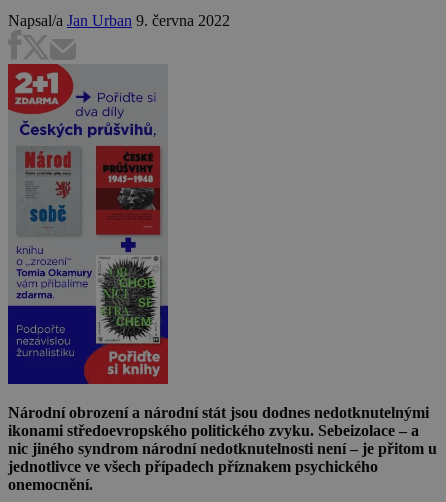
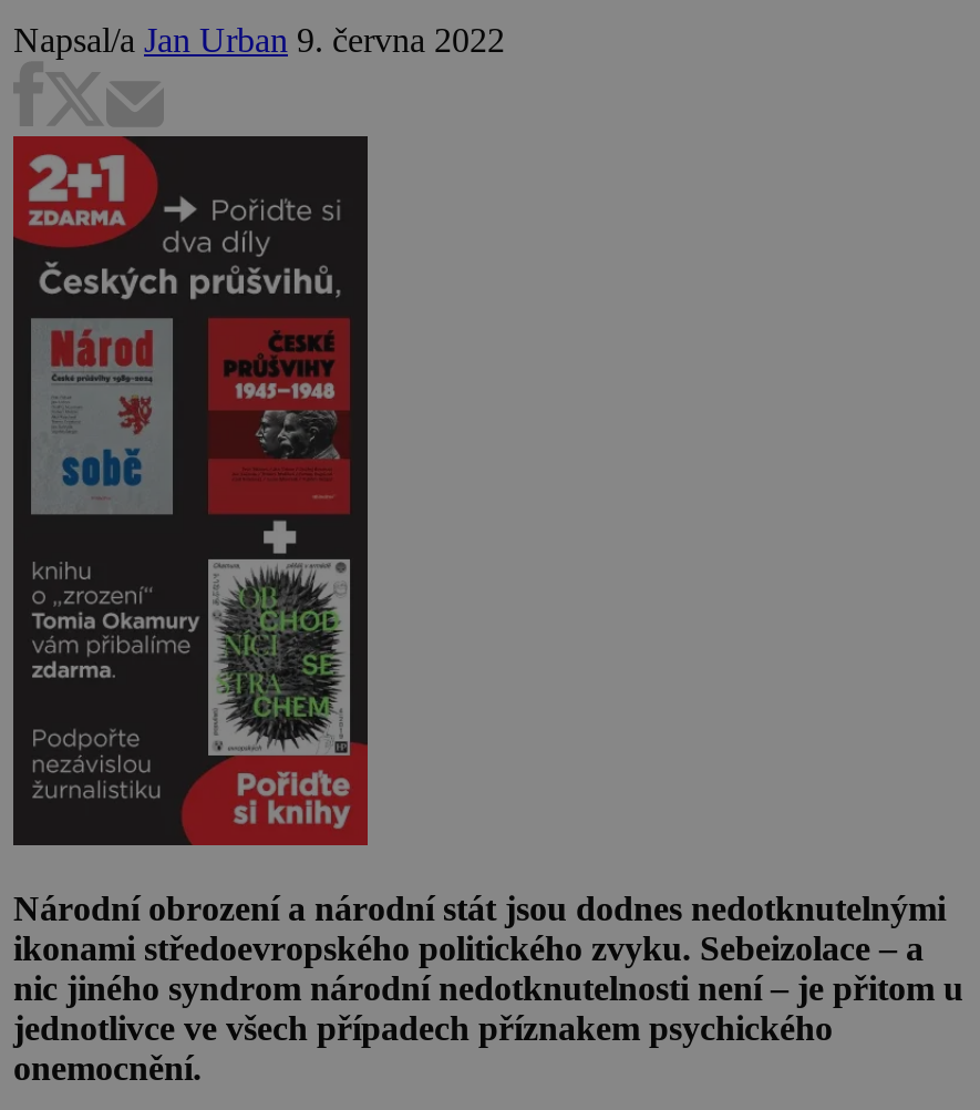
- [image]
+ [image]
